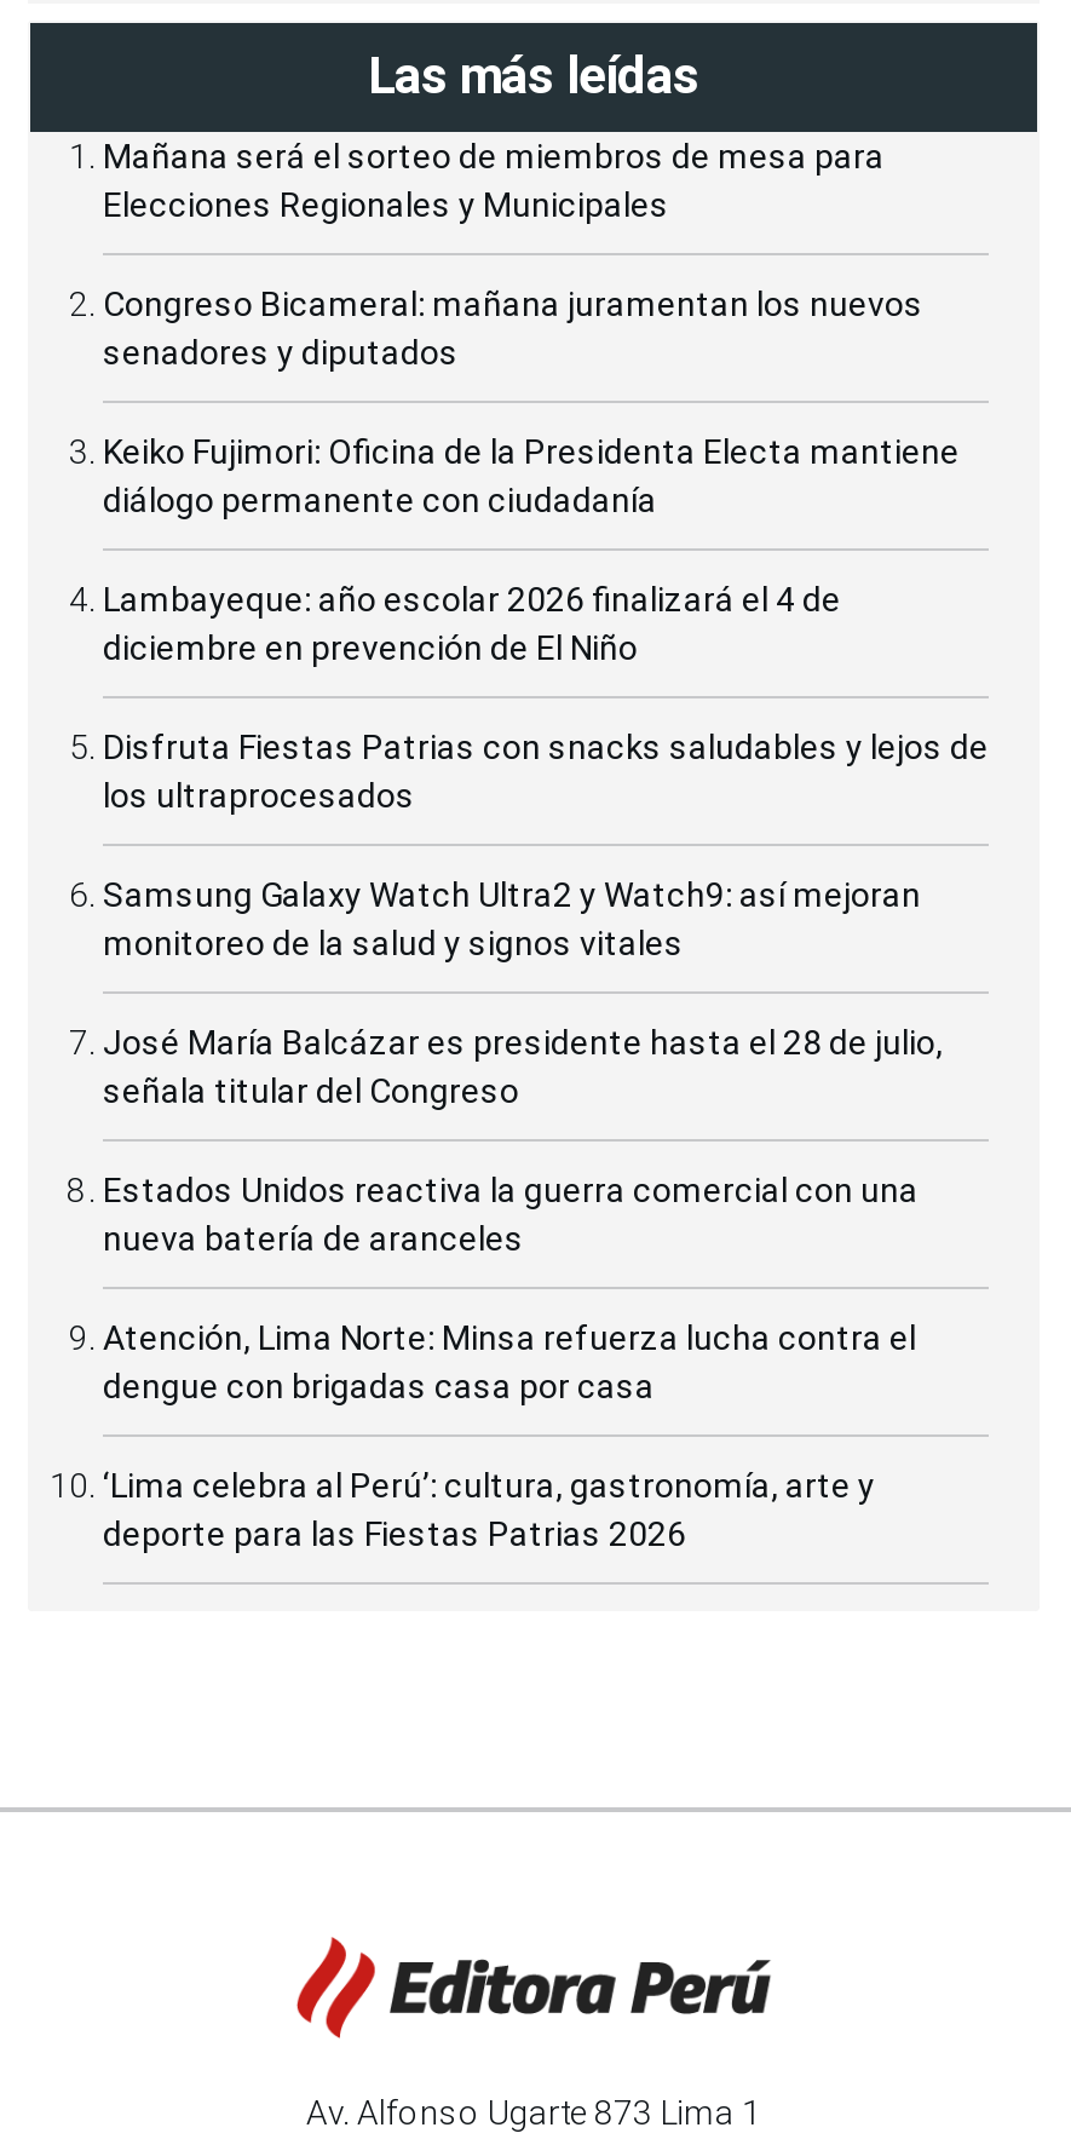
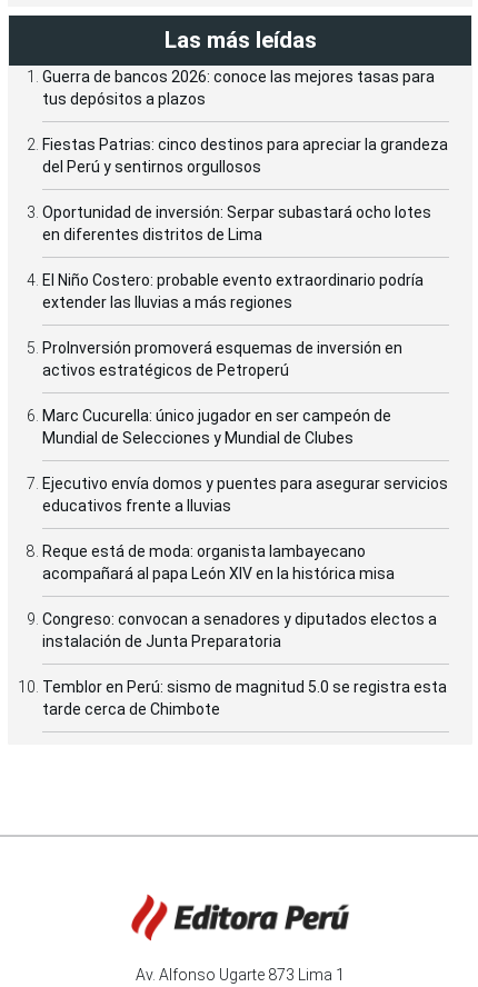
- Mañana será el sorteo de miembros de mesa para
- Elecciones Regionales y Municipales
+ Guerra de bancos 2026: conoce las mejores tasas para
+ tus depósitos a plazos

- Congreso Bicameral: mañana juramentan los nuevos
- senadores y diputados
+ Fiestas Patrias: cinco destinos para apreciar la grandeza
+ del Perú y sentirnos orgullosos

- Keiko Fujimori: Oficina de la Presidenta Electa mantiene
- diálogo permanente con ciudadanía
+ Oportunidad de inversión: Serpar subastará ocho lotes
+ en diferentes distritos de Lima

- Lambayeque: año escolar 2026 finalizará el 4 de
- diciembre en prevención de El Niño
+ El Niño Costero: probable evento extraordinario podría
+ extender las lluvias a más regiones

- Disfruta Fiestas Patrias con snacks saludables y lejos de
- los ultraprocesados
+ ProInversión promoverá esquemas de inversión en
+ activos estratégicos de Petroperú

- Samsung Galaxy Watch Ultra2 y Watch9: así mejoran
- monitoreo de la salud y signos vitales
+ Marc Cucurella: único jugador en ser campeón de
+ Mundial de Selecciones y Mundial de Clubes

- José María Balcázar es presidente hasta el 28 de julio,
- señala titular del Congreso
+ Ejecutivo envía domos y puentes para asegurar servicios
+ educativos frente a lluvias

- Estados Unidos reactiva la guerra comercial con una
- nueva batería de aranceles
+ Reque está de moda: organista lambayecano
+ acompañará al papa León XIV en la histórica misa

- Atención, Lima Norte: Minsa refuerza lucha contra el
- dengue con brigadas casa por casa
+ Congreso: convocan a senadores y diputados electos a
+ instalación de Junta Preparatoria

- ‘Lima celebra al Perú’: cultura, gastronomía, arte y
- deporte para las Fiestas Patrias 2026
+ Temblor en Perú: sismo de magnitud 5.0 se registra esta
+ tarde cerca de Chimbote
